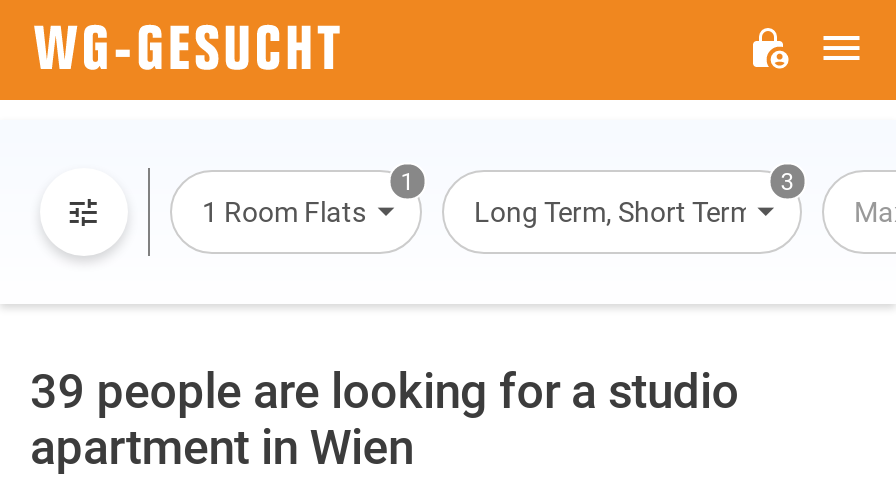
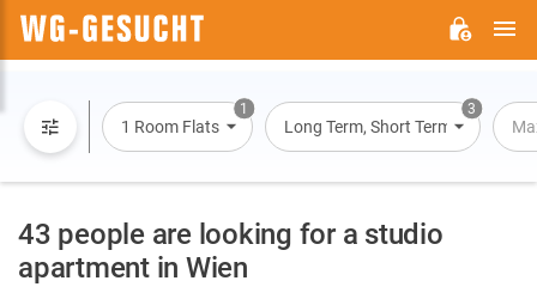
- 39 people are looking for a studio
+ 43 people are looking for a studio
